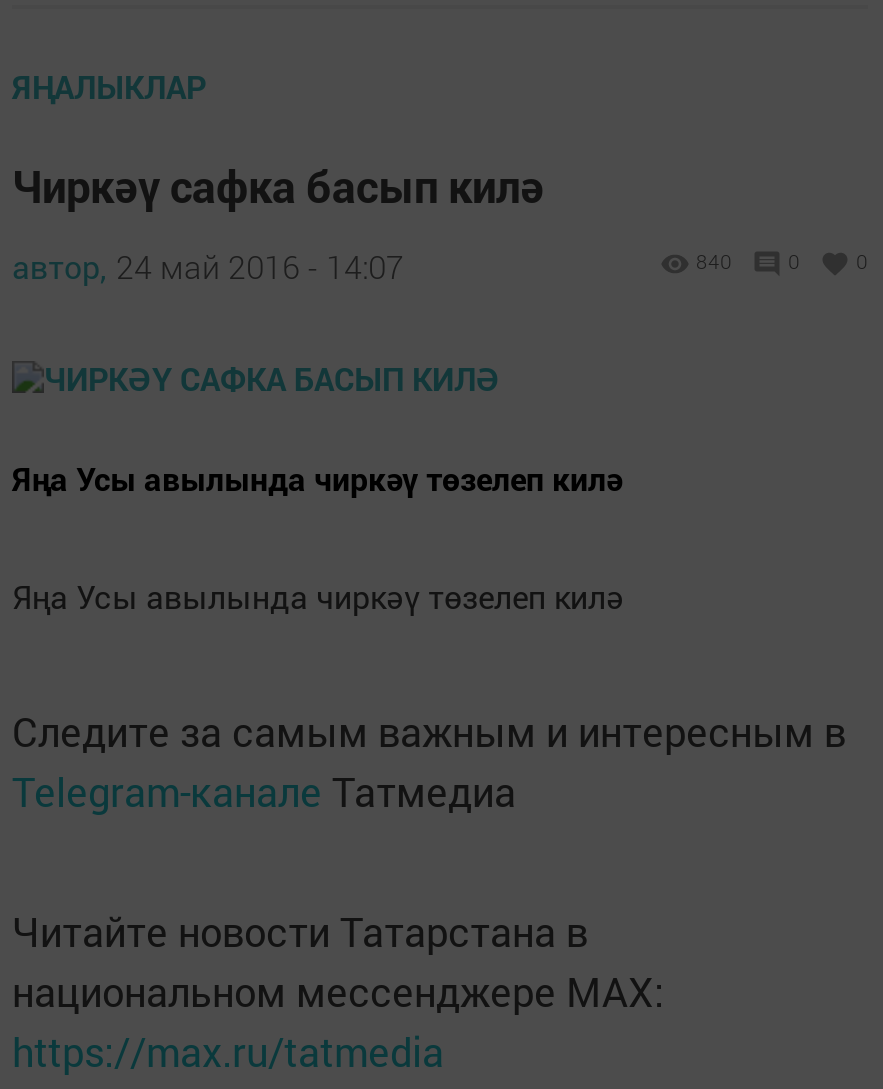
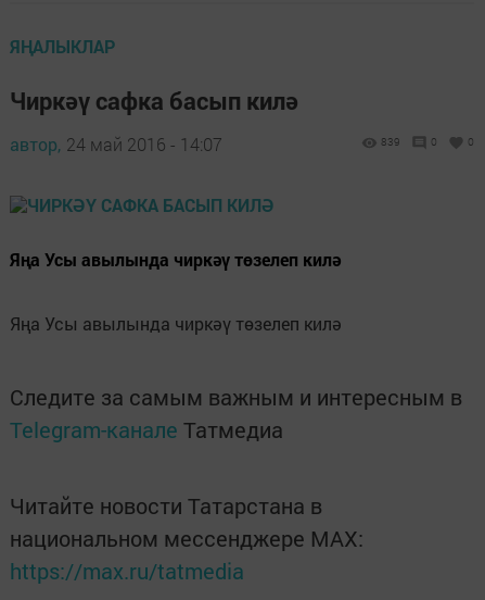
- 840
+ 839
